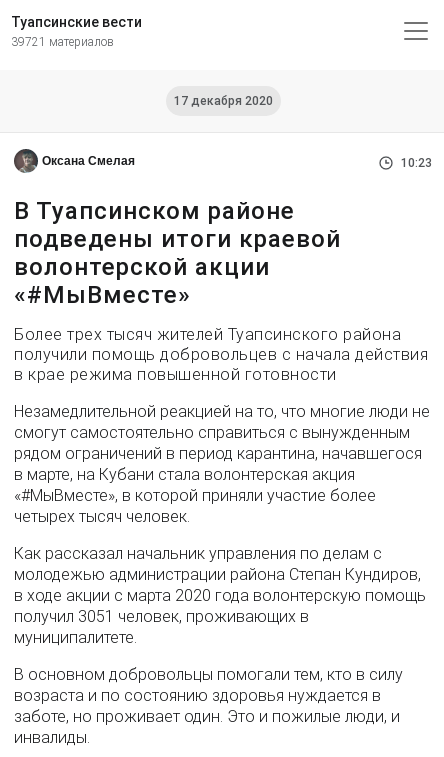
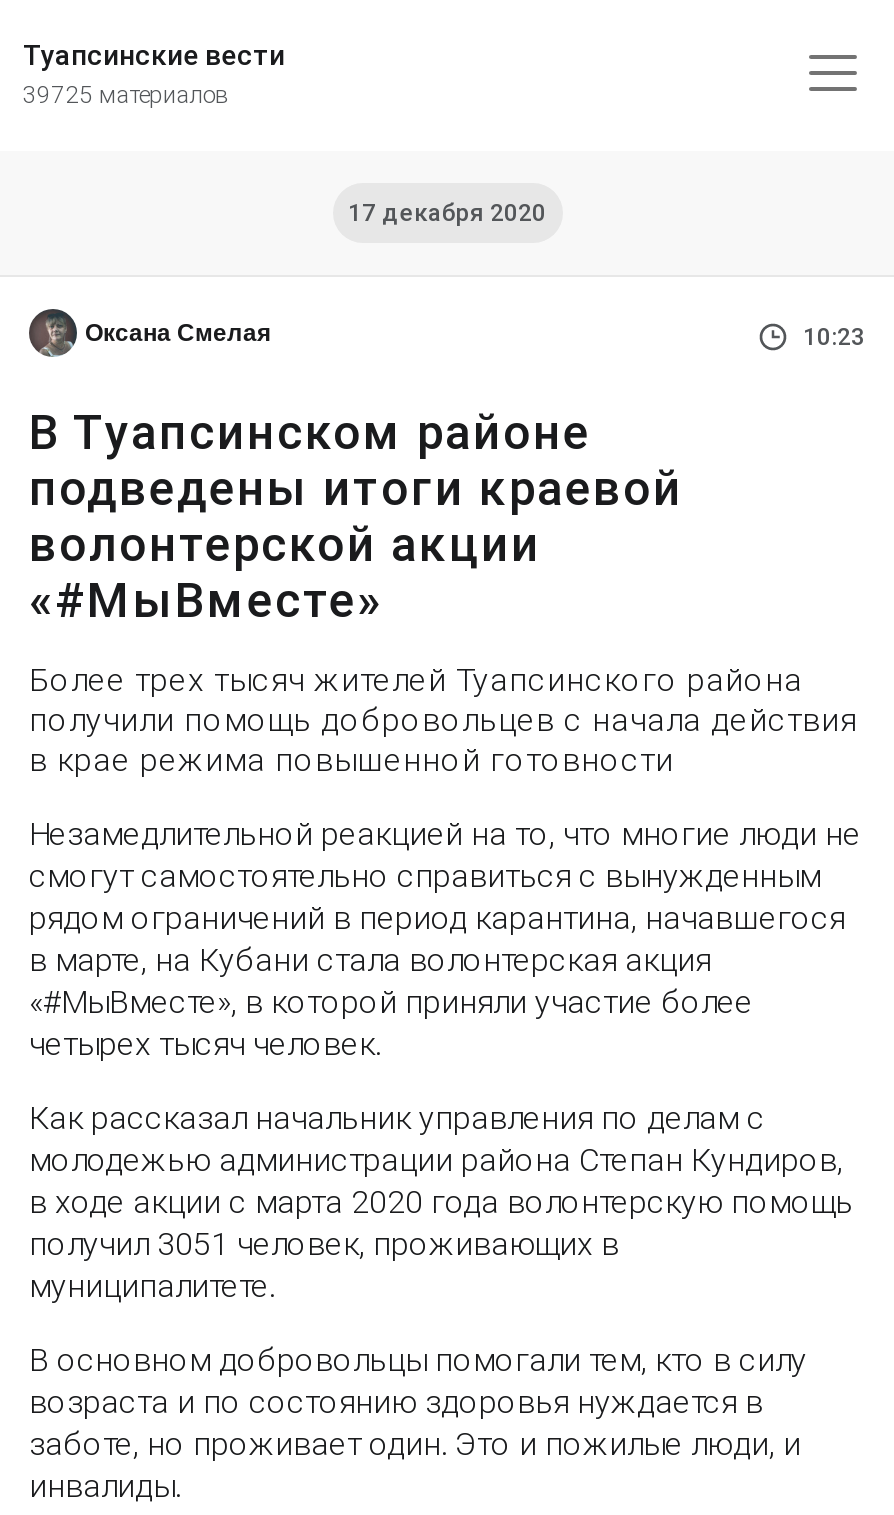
- 39721 материалов
+ 39725 материалов
